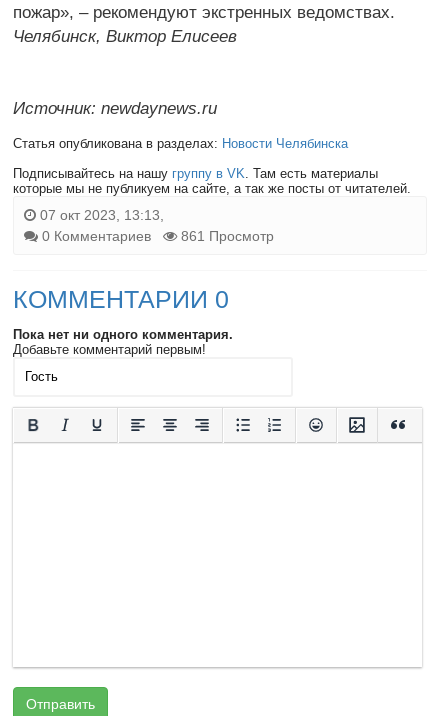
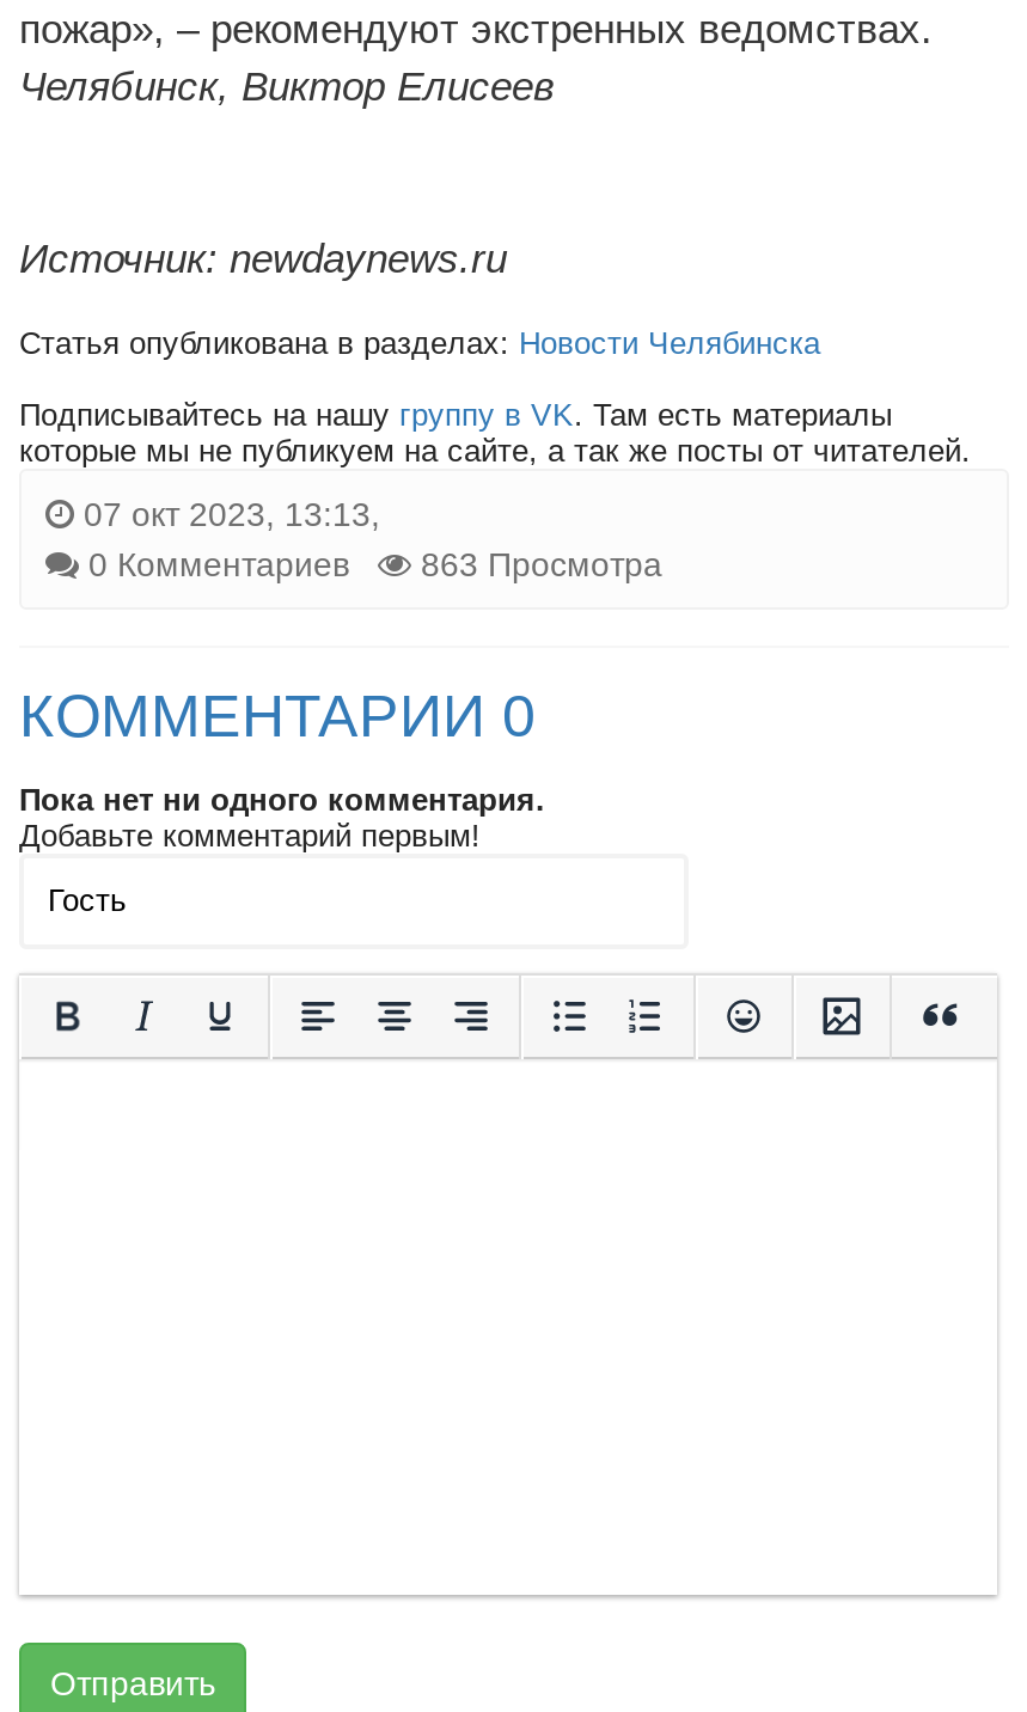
- 0 Комментариев 861 Просмотр
+ 0 Комментариев 863 Просмотра
